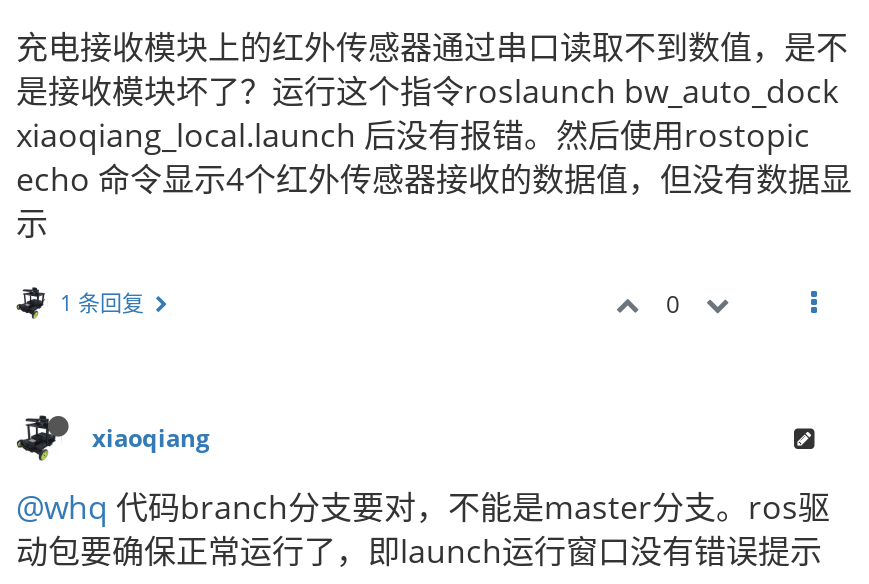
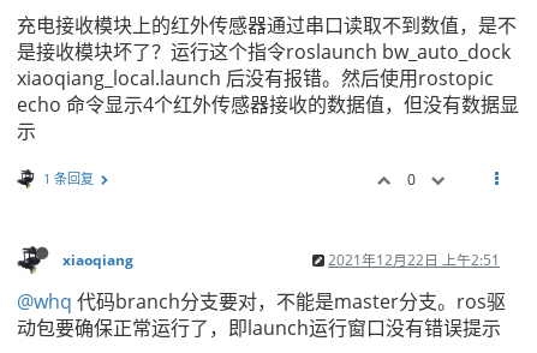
+ 2021年12月22日 上午2:51
